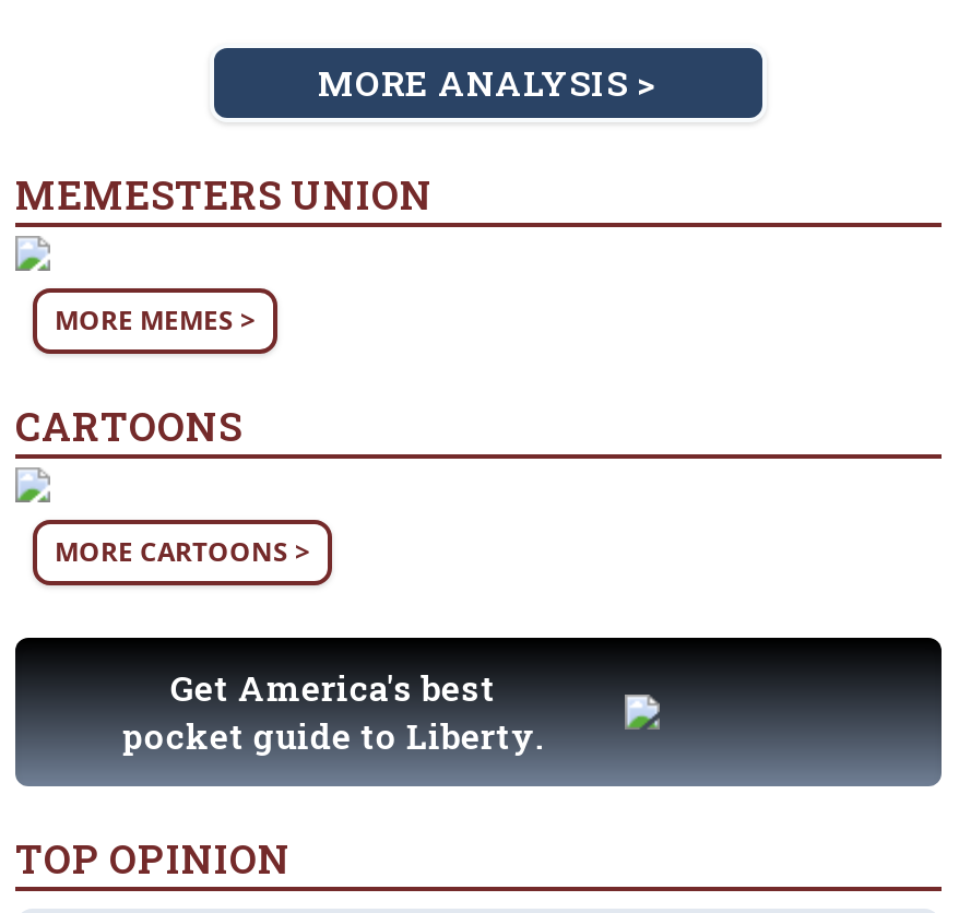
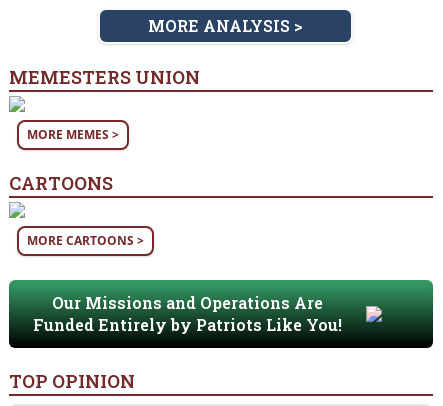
- Get America's best
- pocket guide to Liberty.
+ Our Missions and Operations Are
+ Funded Entirely by Patriots Like You!
